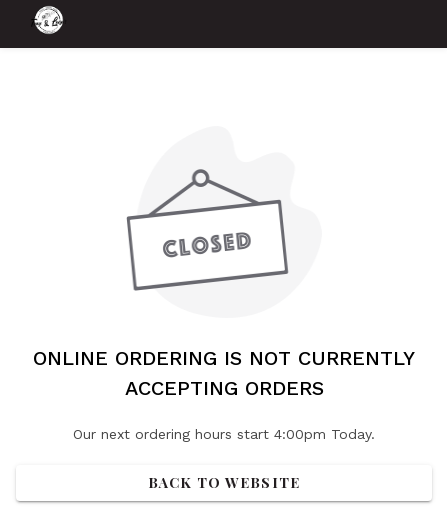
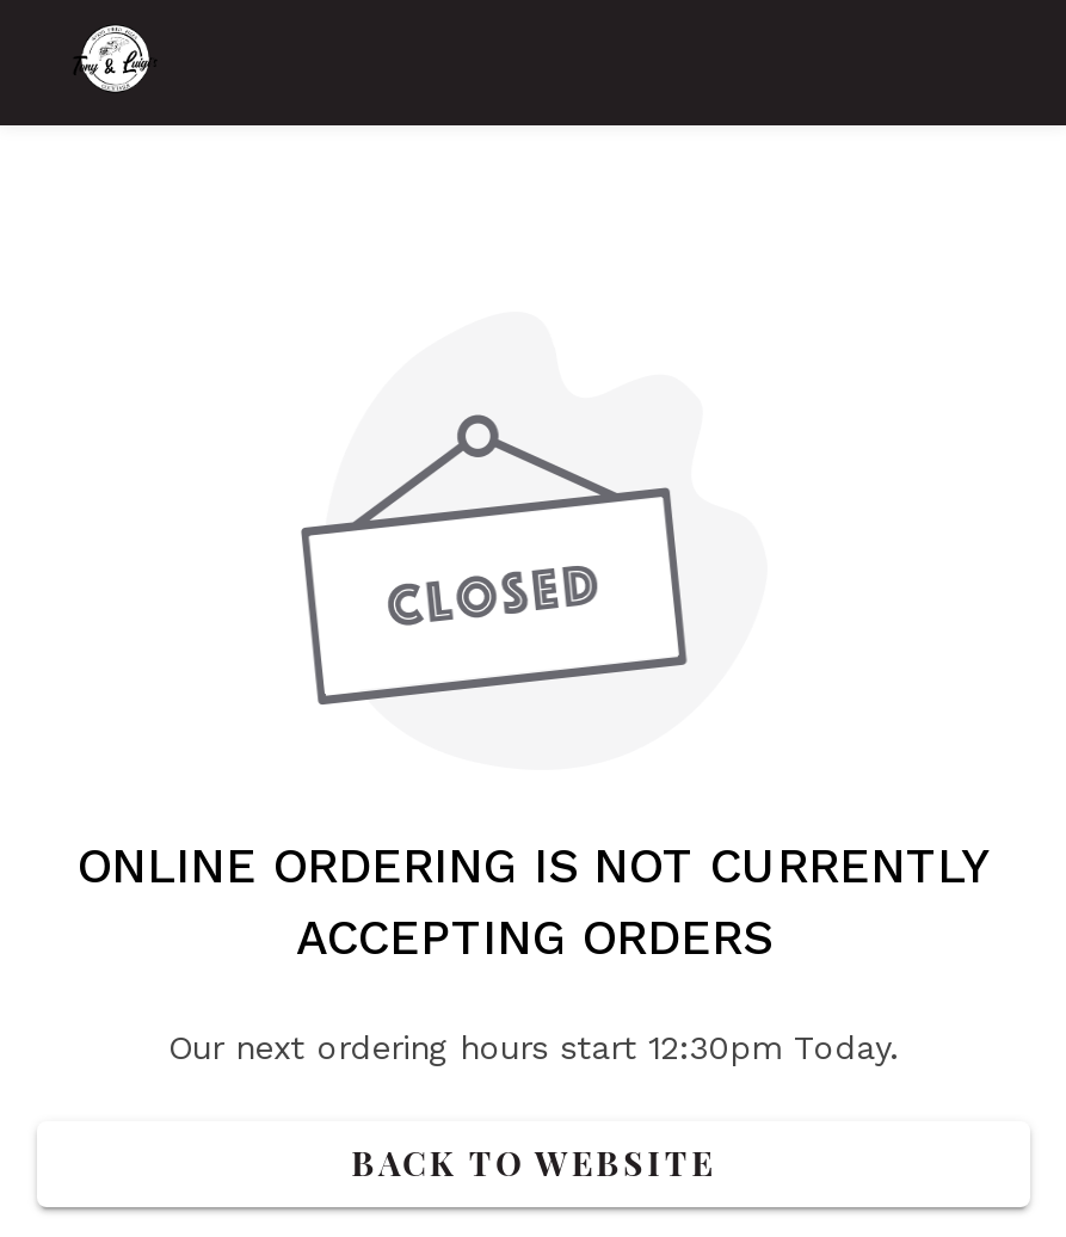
- Our next ordering hours start 4:00pm Today.
+ Our next ordering hours start 12:30pm Today.
